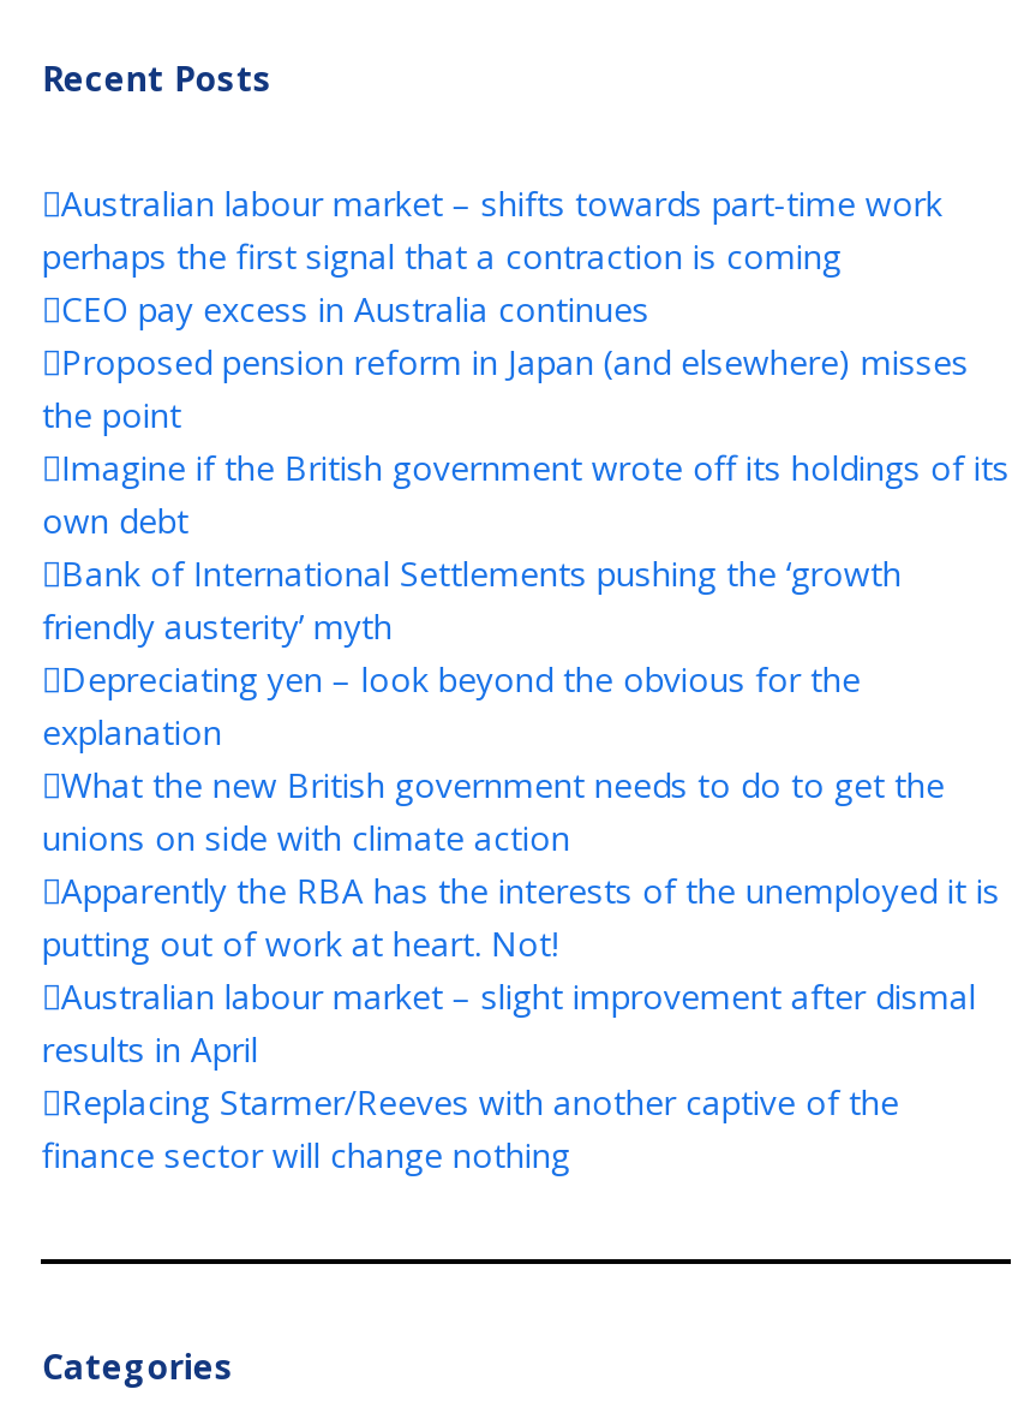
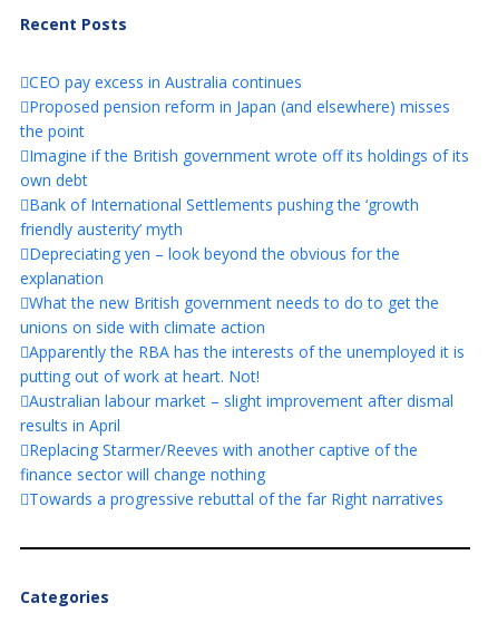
- Australian labour market – shifts towards part-time work
- perhaps the first signal that a contraction is coming

moved up: CEO pay excess in Australia continues | Proposed pension reform in Japan (and elsewhere) misses | the point | ... | Replacing Starmer/Reeves with another captive of the | finance sector will change nothing

+ Towards a progressive rebuttal of the far Right narratives
